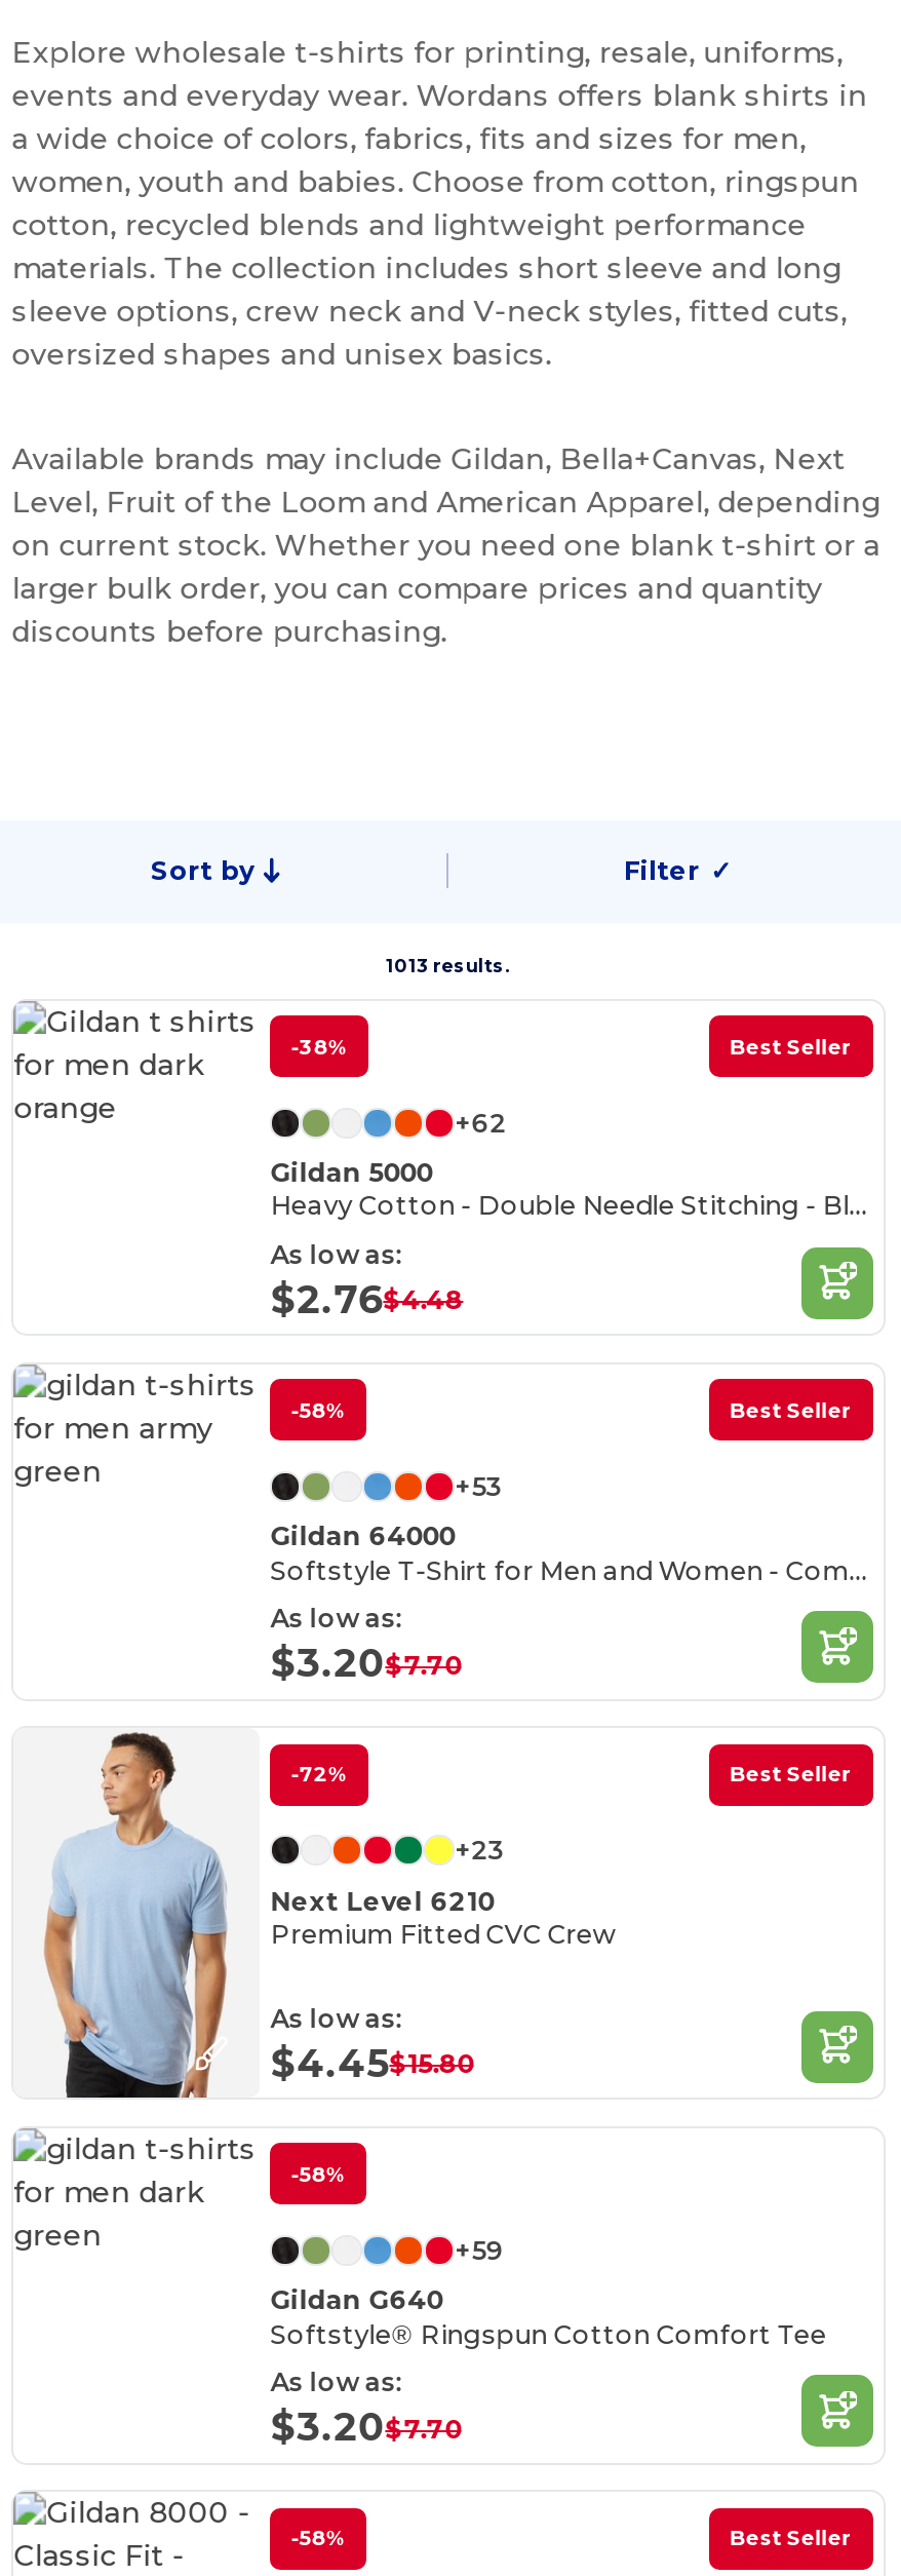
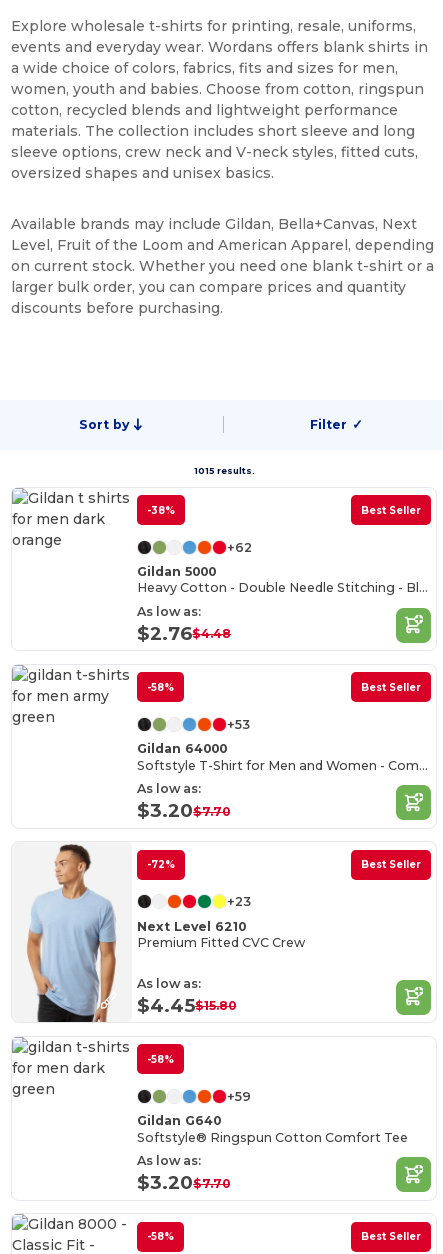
- 1013 results.
+ 1015 results.
